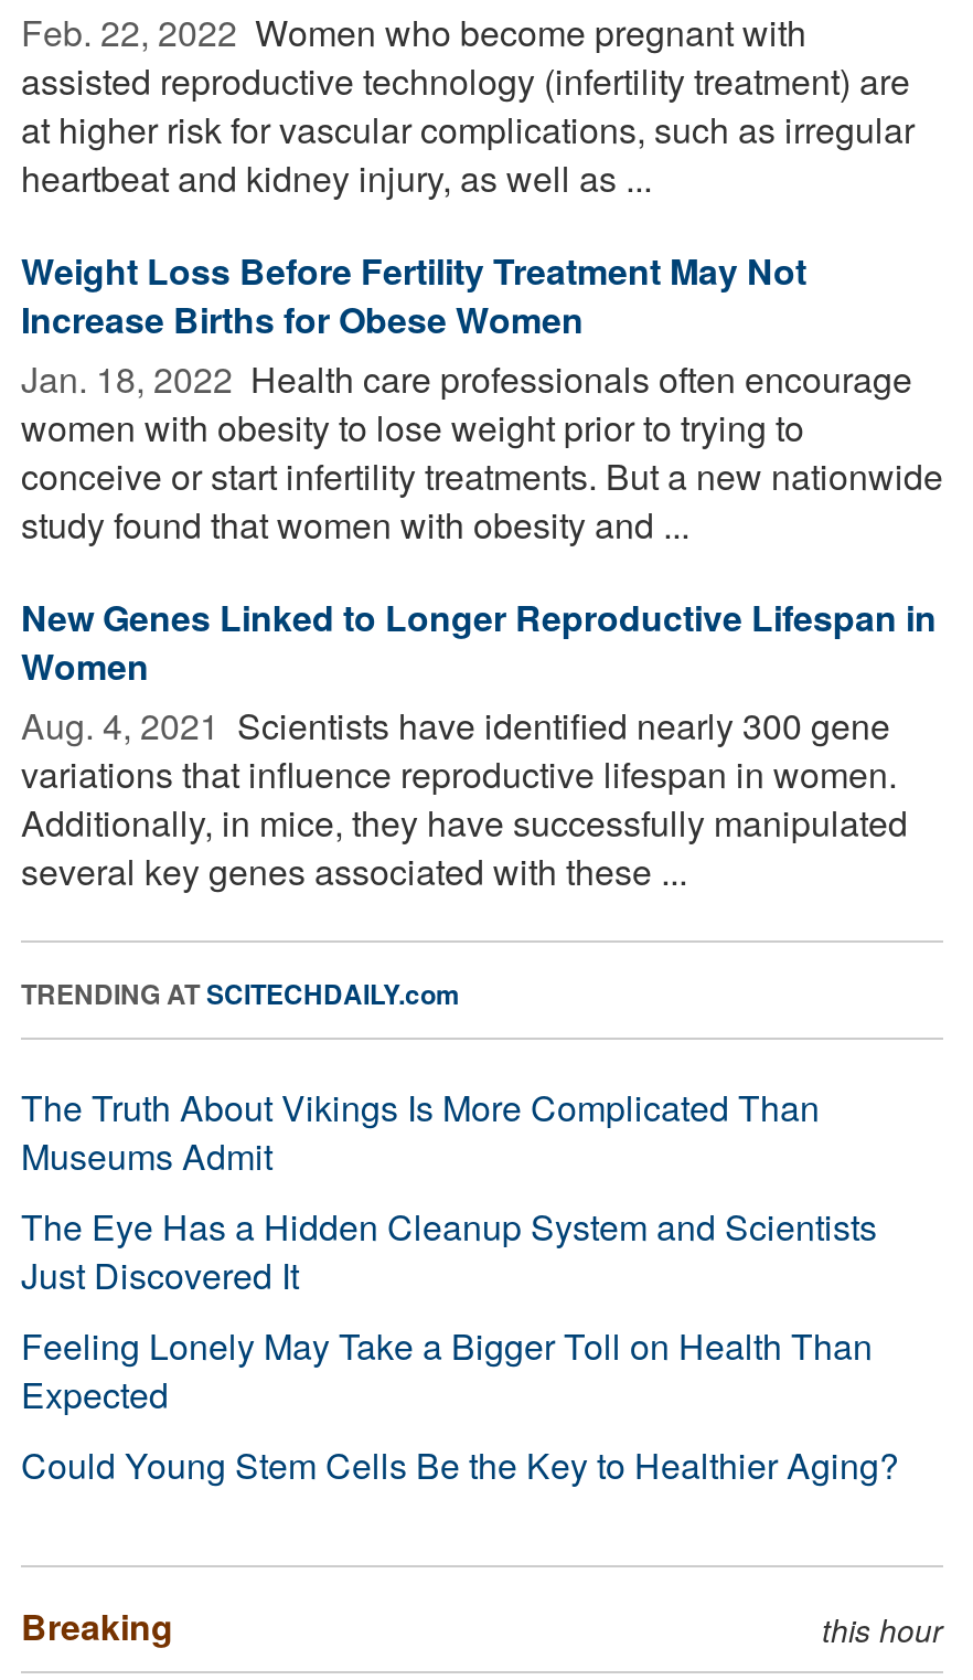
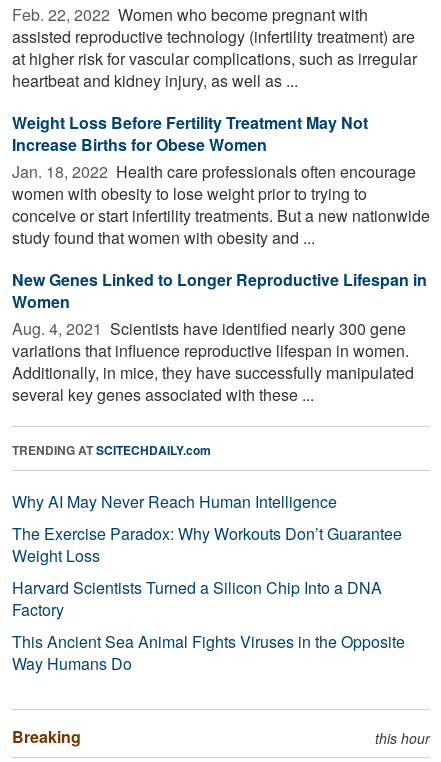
- The Truth About Vikings Is More Complicated Than
- Museums Admit
- The Eye Has a Hidden Cleanup System and Scientists
- Just Discovered It
- Feeling Lonely May Take a Bigger Toll on Health Than
- Expected
- Could Young Stem Cells Be the Key to Healthier Aging?
+ Why AI May Never Reach Human Intelligence
+ The Exercise Paradox: Why Workouts Don’t Guarantee
+ Weight Loss
+ Harvard Scientists Turned a Silicon Chip Into a DNA
+ Factory
+ This Ancient Sea Animal Fights Viruses in the Opposite
+ Way Humans Do
